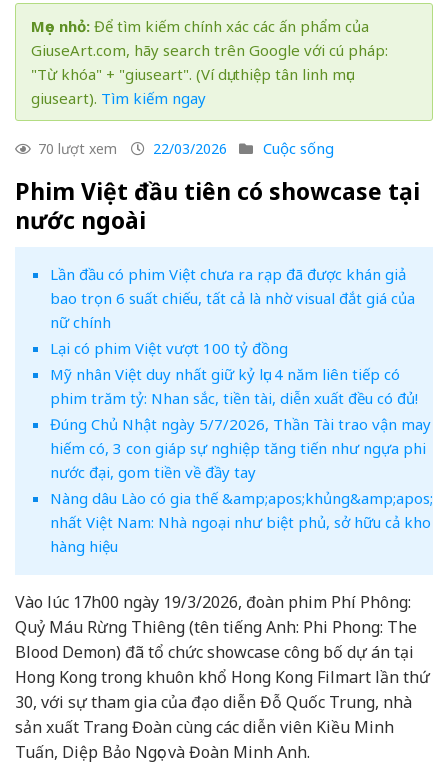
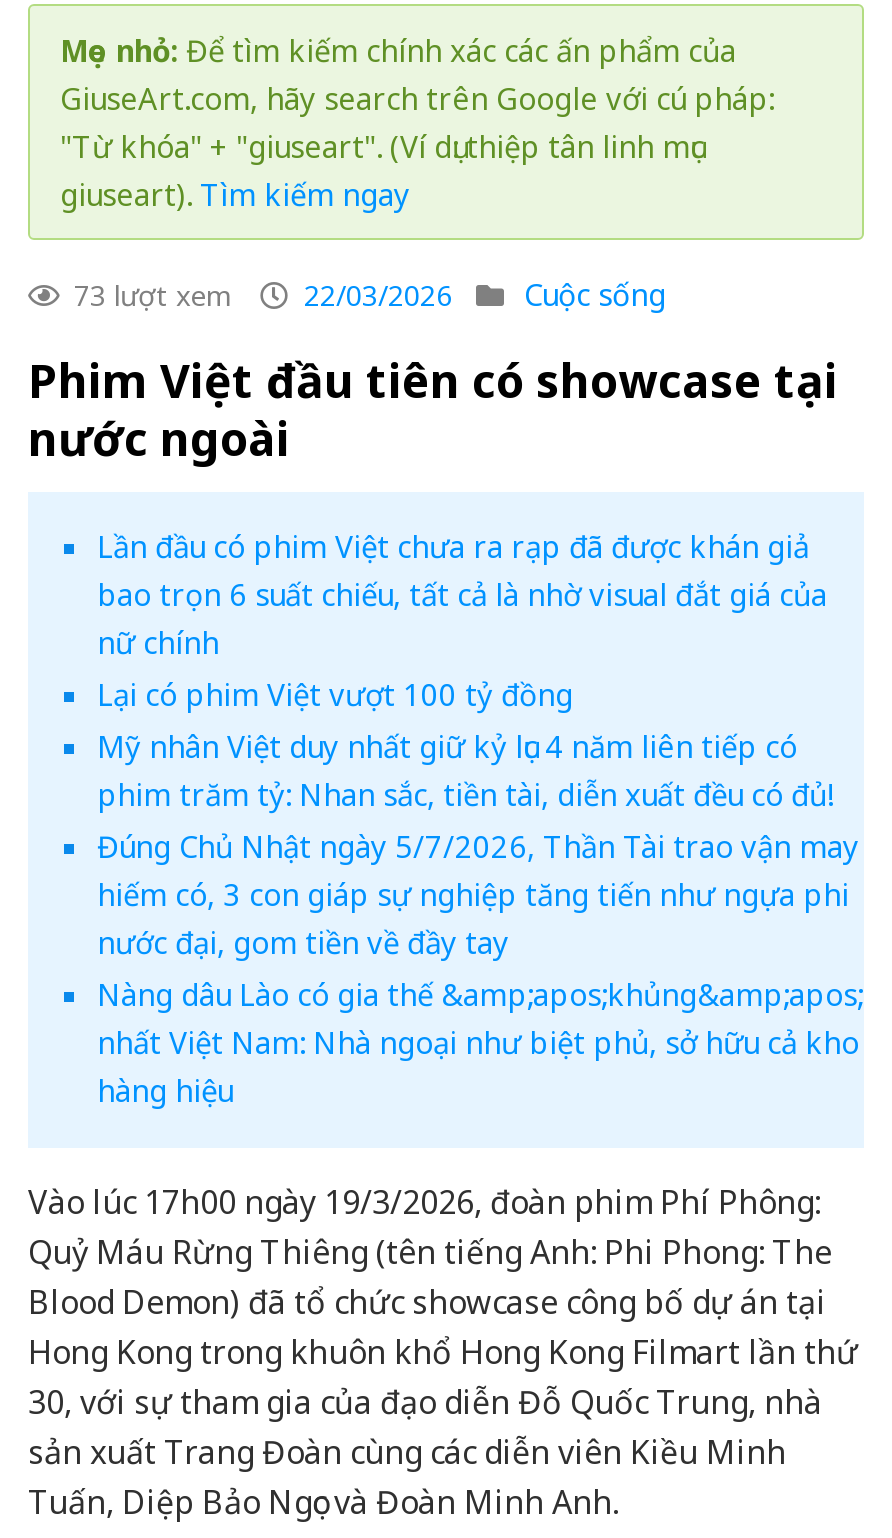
- 70 lượt xem 22/03/2026 Cuộc sống
+ 73 lượt xem 22/03/2026 Cuộc sống
